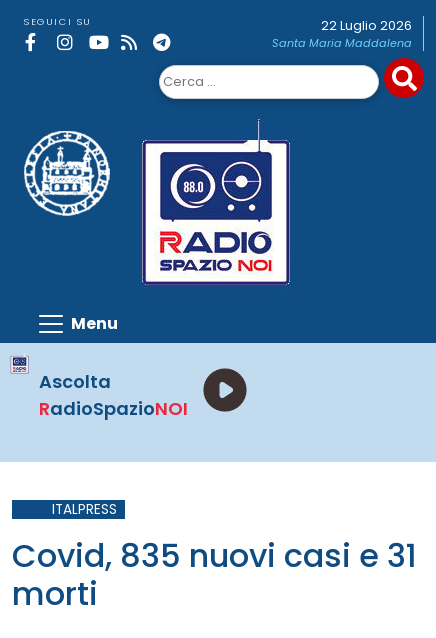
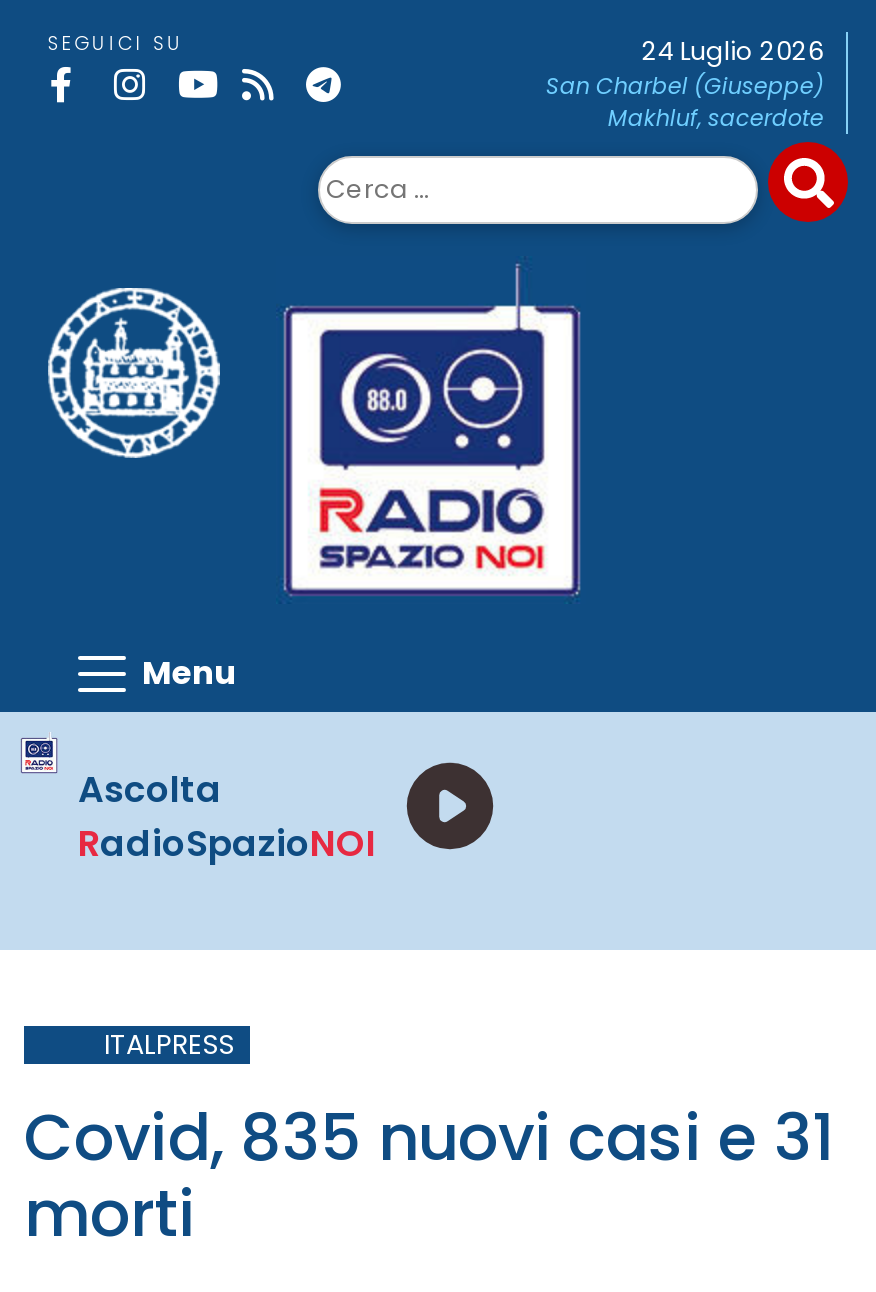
- 22 Luglio 2026
- Santa Maria Maddalena
+ 24 Luglio 2026
+ San Charbel (Giuseppe)
+ Makhluf, sacerdote
